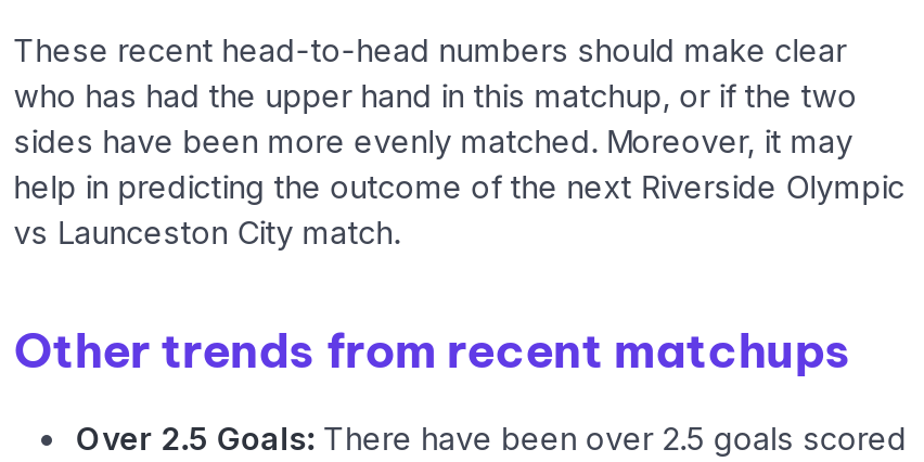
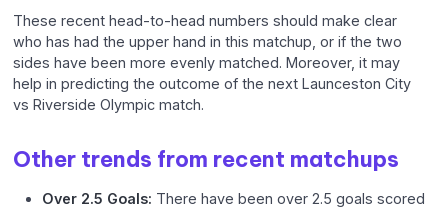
- help in predicting the outcome of the next Riverside Olympic
+ help in predicting the outcome of the next Launceston City

- vs Launceston City match.
+ vs Riverside Olympic match.
